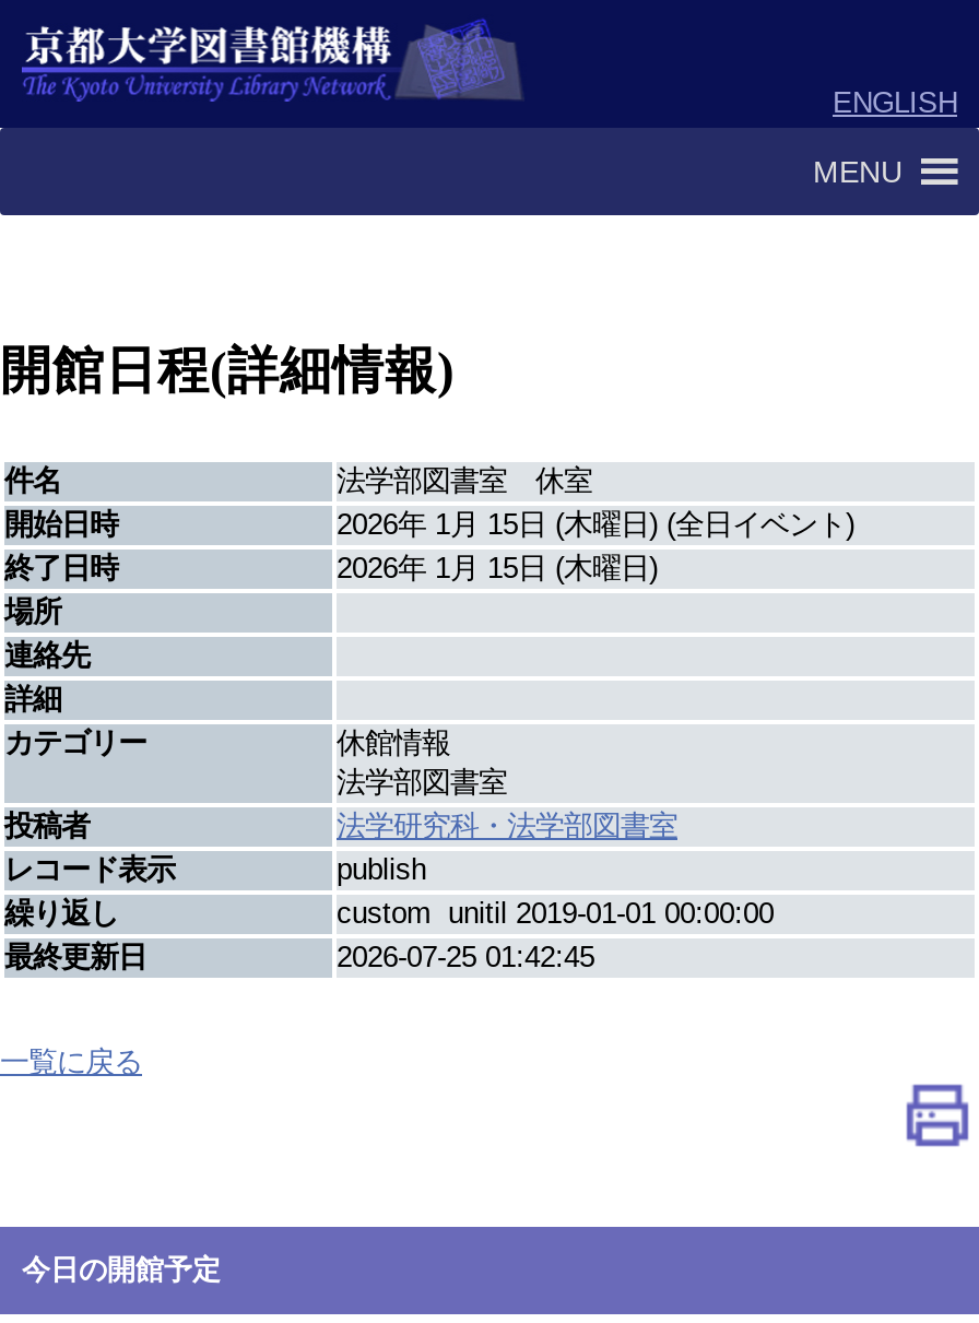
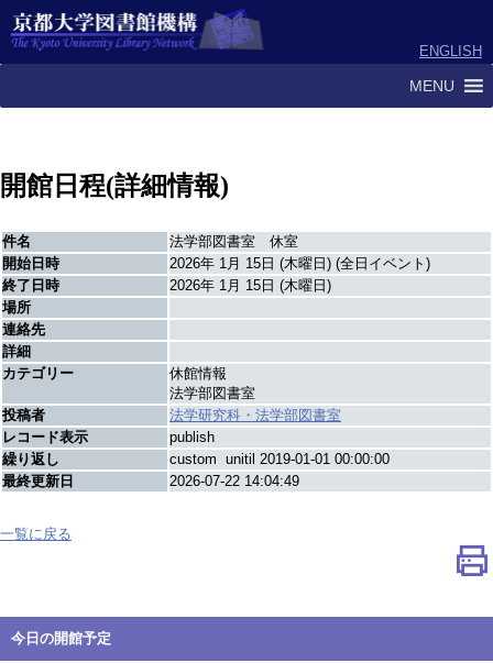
- 2026-07-25 01:42:45
+ 2026-07-22 14:04:49
